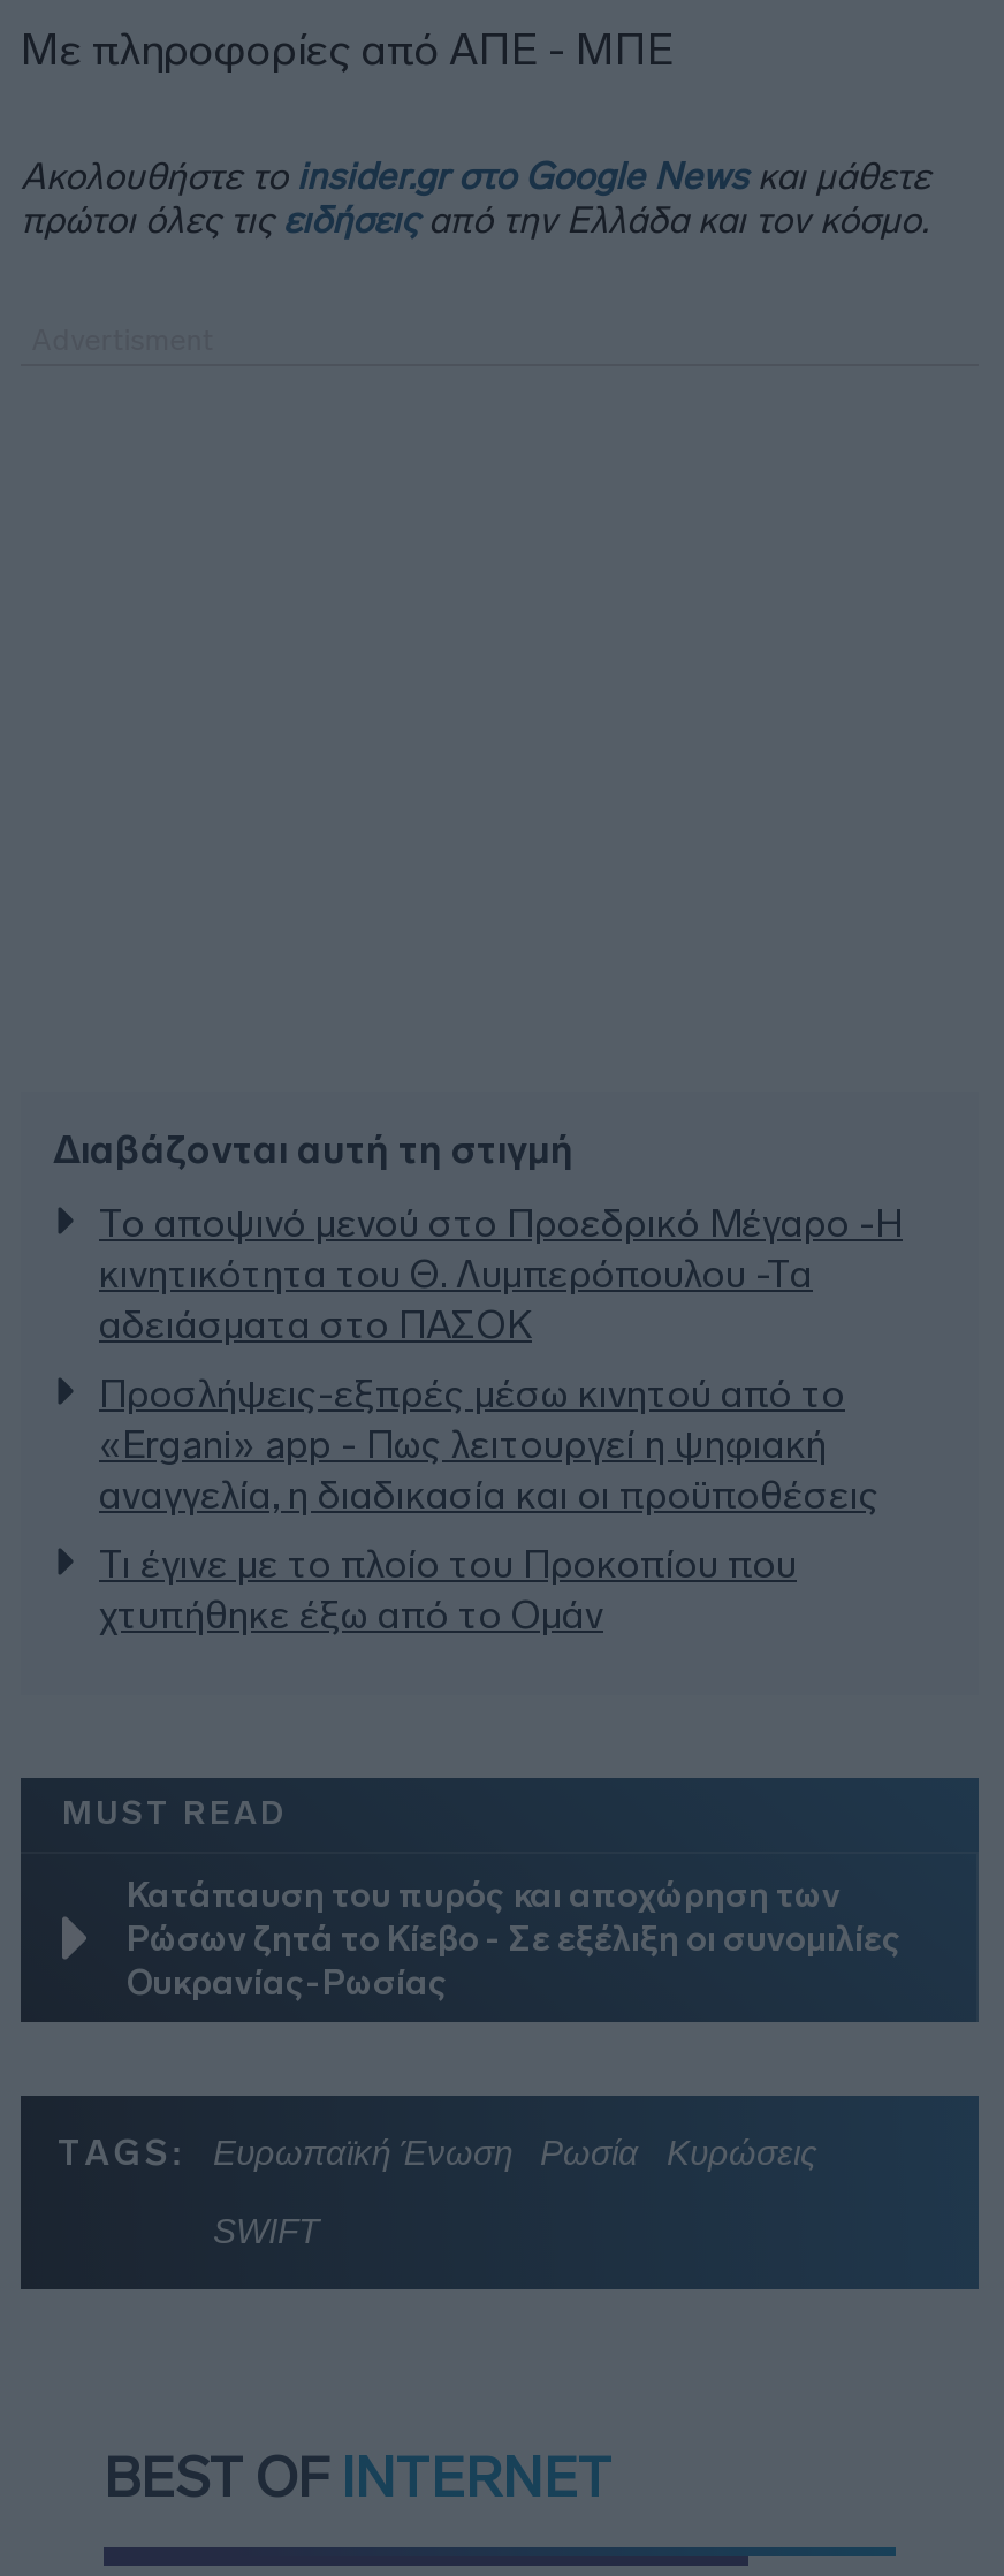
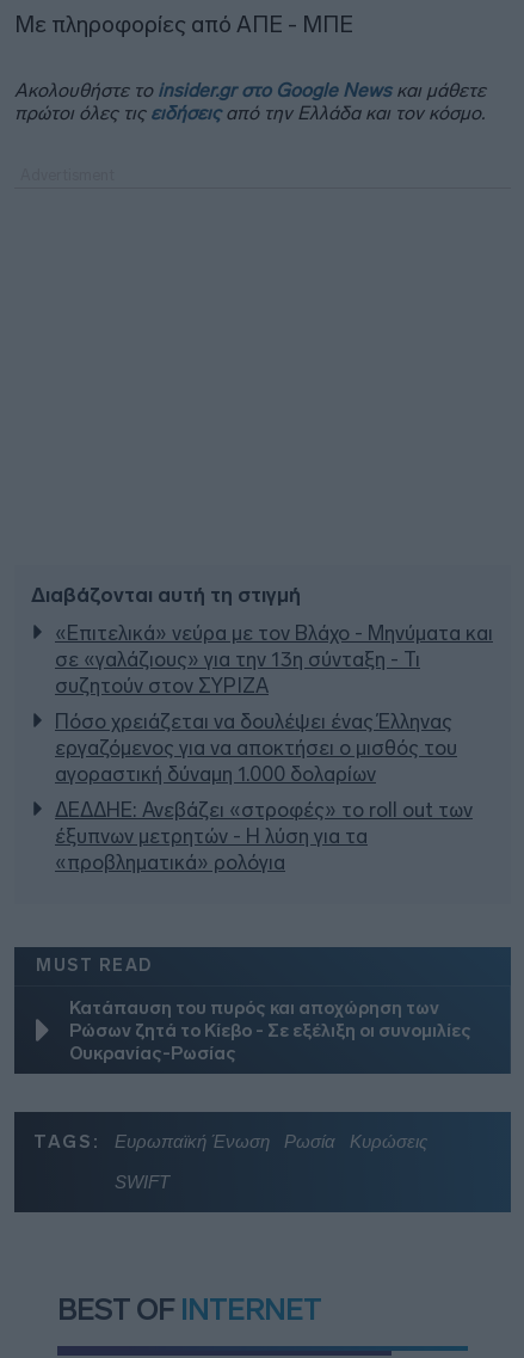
- Το αποψινό μενού στο Προεδρικό Μέγαρο -Η
- κινητικότητα του Θ. Λυμπερόπουλου -Τα
- αδειάσματα στο ΠΑΣΟΚ
+ «Επιτελικά» νεύρα με τον Βλάχο - Μηνύματα και
+ σε «γαλάζιους» για την 13η σύνταξη - Τι
+ συζητούν στον ΣΥΡΙΖΑ

- Προσλήψεις-εξπρές μέσω κινητού από το
- «Ergani» app - Πως λειτουργεί η ψηφιακή
- αναγγελία, η διαδικασία και οι προϋποθέσεις
+ Πόσo χρειάζεται να δουλέψει ένας Έλληνας
+ εργαζόμενος για να αποκτήσει ο μισθός του
+ αγοραστική δύναμη 1.000 δολαρίων

- Τι έγινε με το πλοίο του Προκοπίου που
- χτυπήθηκε έξω από το Ομάν
+ ΔΕΔΔΗΕ: Ανεβάζει «στροφές» το roll out των
+ έξυπνων μετρητών - Η λύση για τα
+ «προβληματικά» ρολόγια
